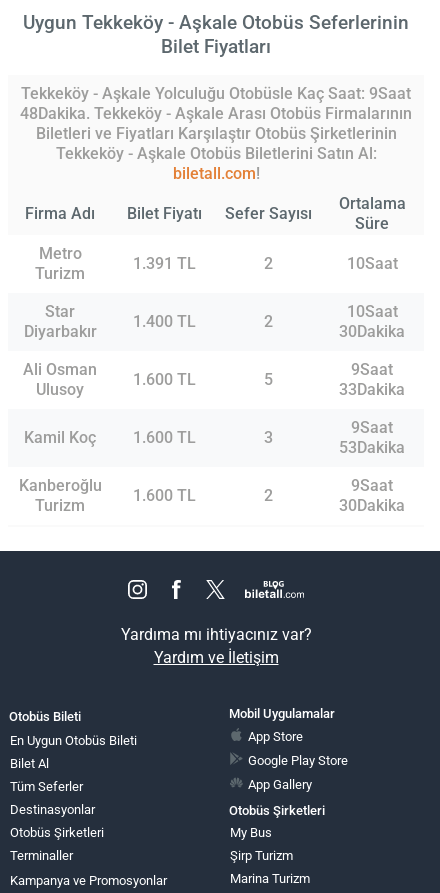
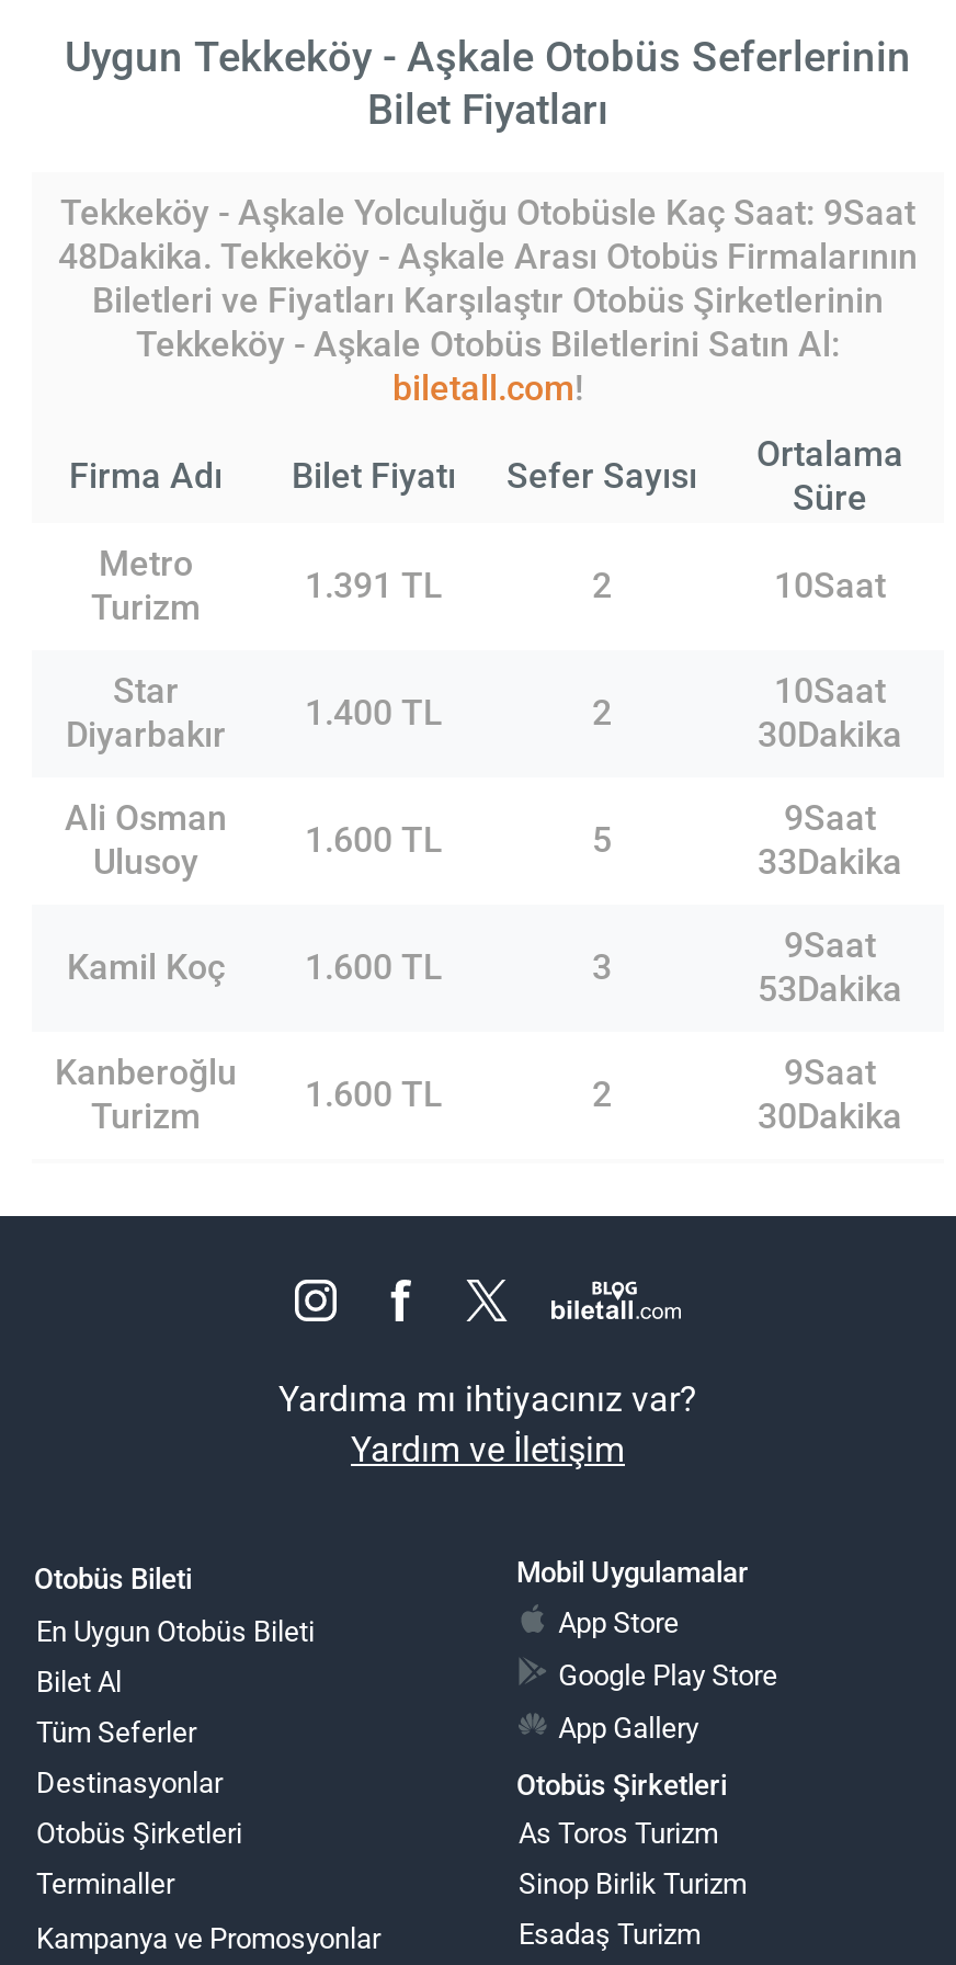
- My Bus
+ As Toros Turizm

- Şirp Turizm
+ Sinop Birlik Turizm

- Marina Turizm
+ Esadaş Turizm
